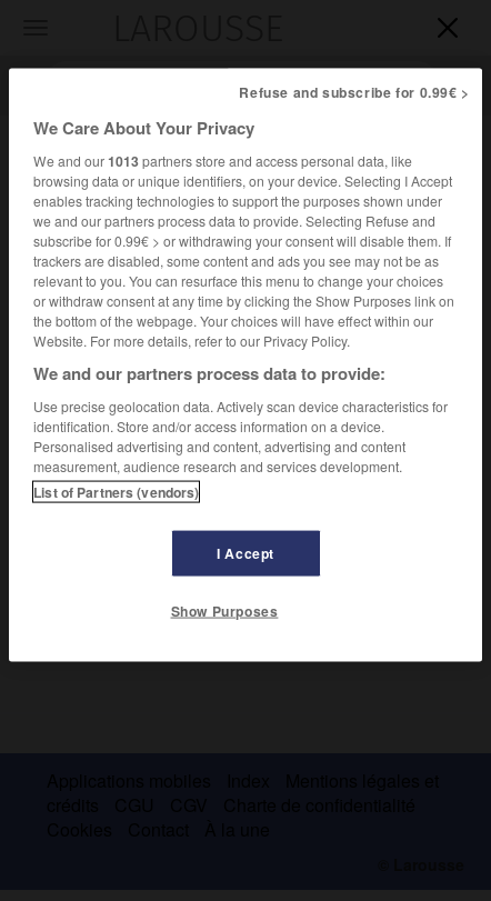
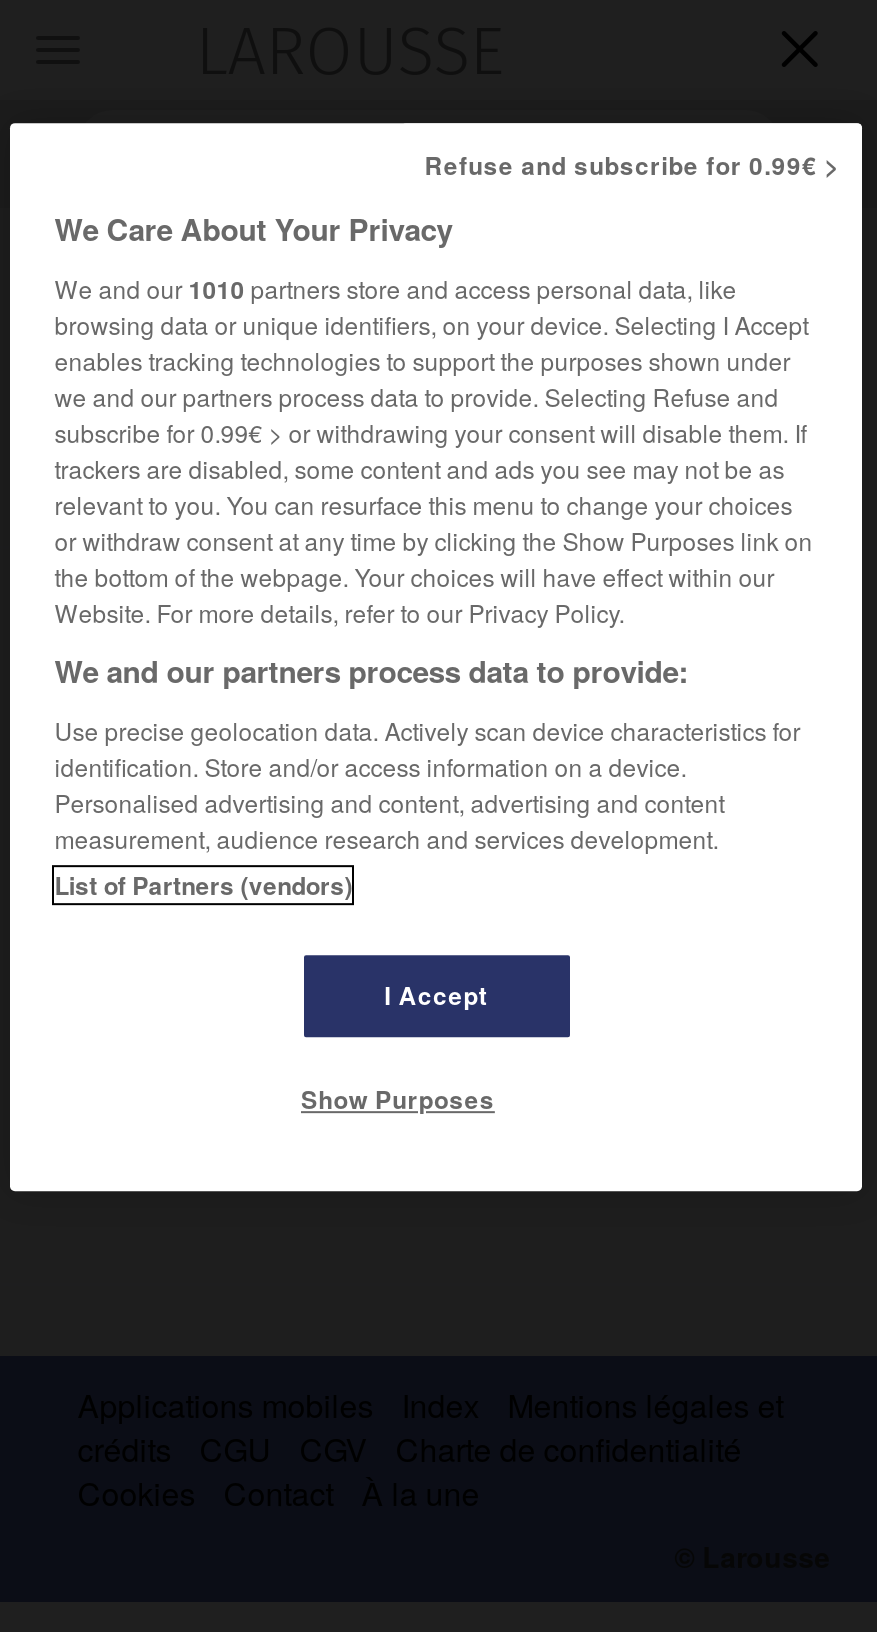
- We and our 1013 partners store and access personal data, like
+ We and our 1010 partners store and access personal data, like
